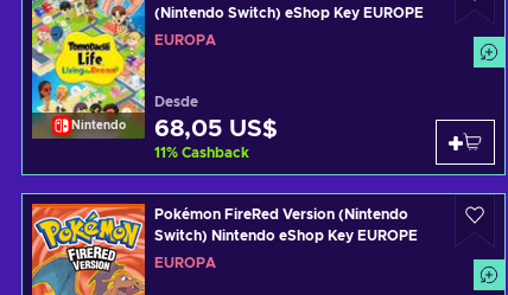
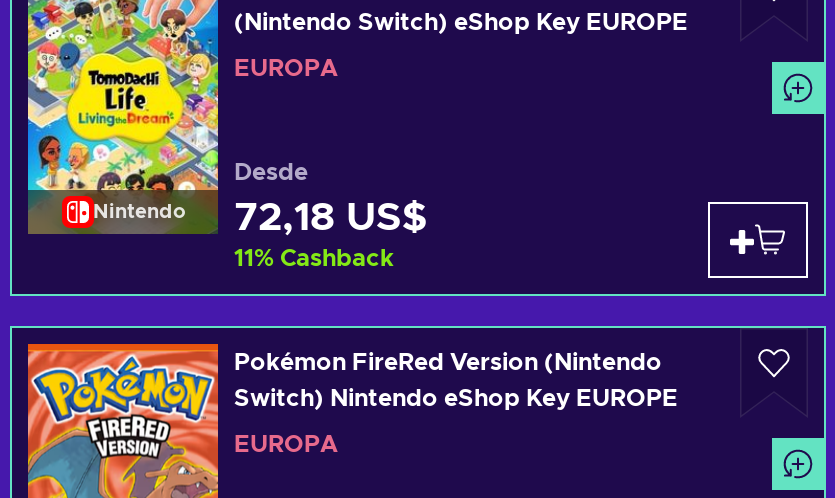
- 68,05 US$
+ 72,18 US$
